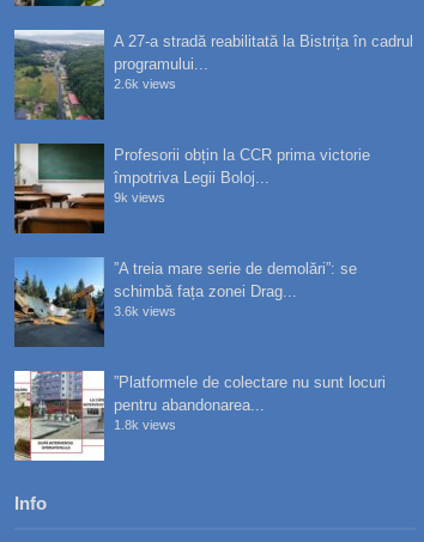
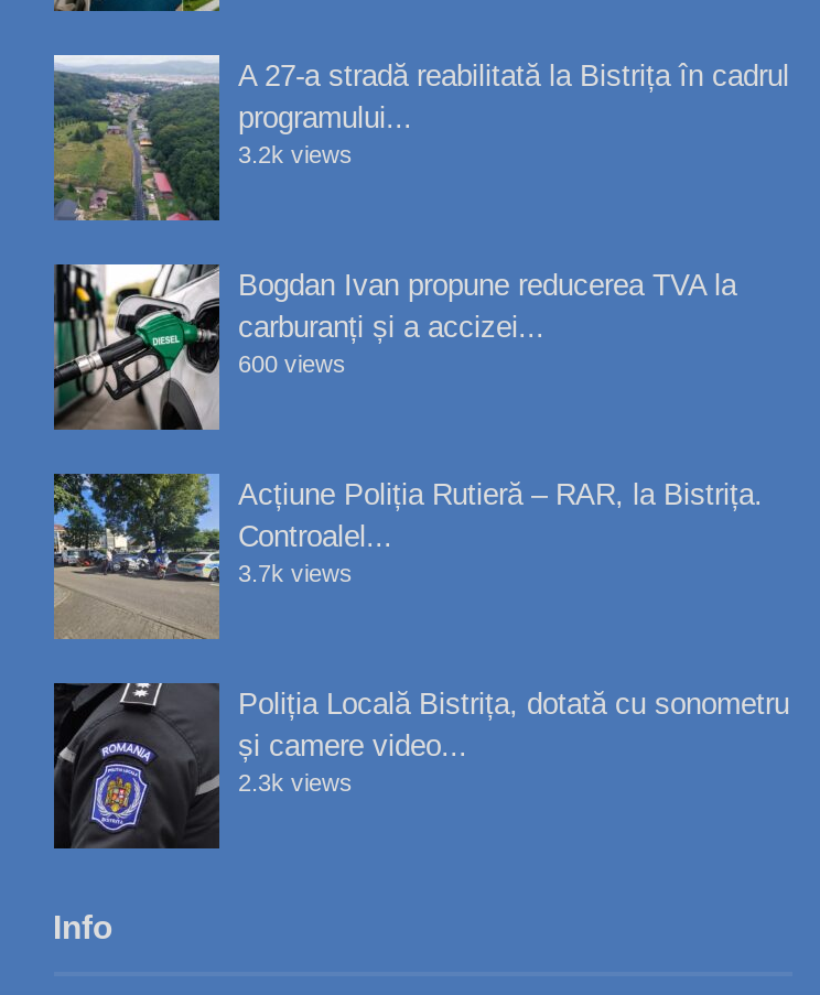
- 2.6k views
+ 3.2k views

- [image]
- Profesorii obțin la CCR prima victorie
- împotriva Legii Boloj...
- 9k views
+ [image]
+ Bogdan Ivan propune reducerea TVA la
+ carburanți și a accizei...
+ 600 views

- [image]
- ”A treia mare serie de demolări”: se
- schimbă fața zonei Drag...
- 3.6k views
+ [image]
+ Acțiune Poliția Rutieră – RAR, la Bistrița.
+ Controalel...
+ 3.7k views

- [image]
- ”Platformele de colectare nu sunt locuri
- pentru abandonarea...
- 1.8k views
+ [image]
+ Poliția Locală Bistrița, dotată cu sonometru
+ și camere video...
+ 2.3k views
